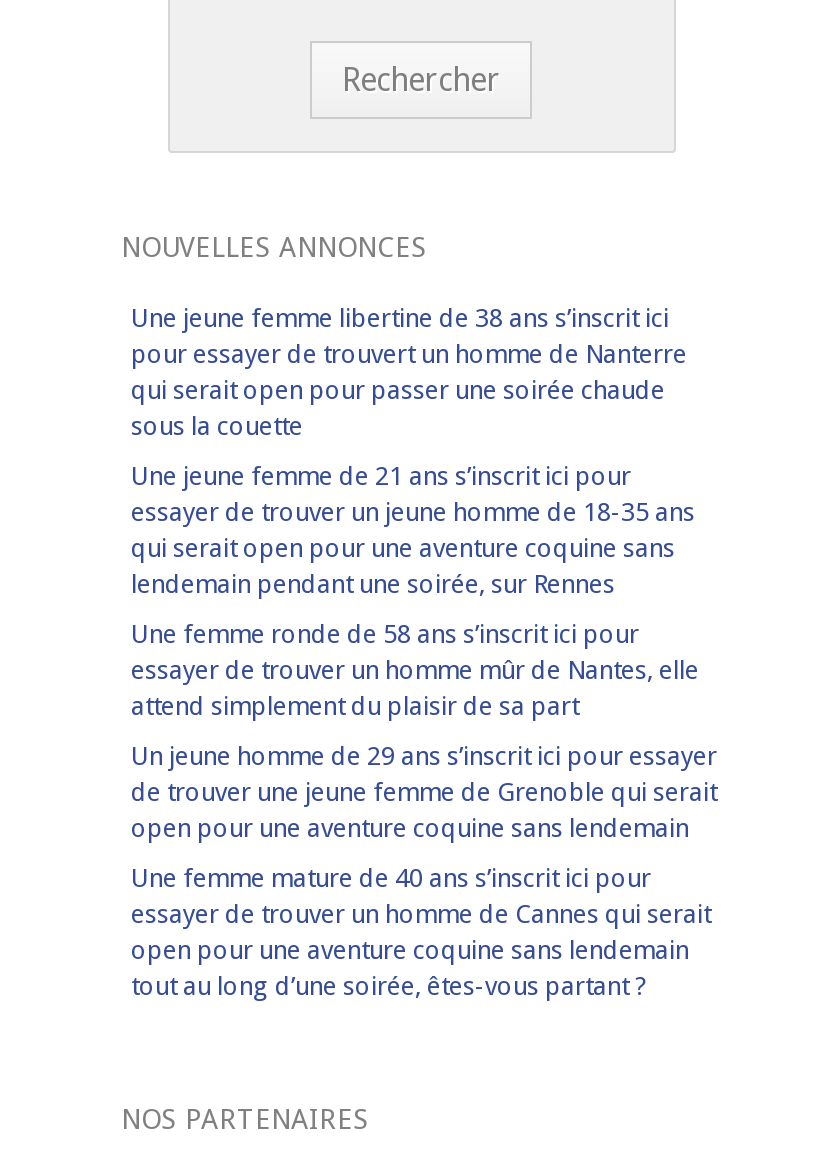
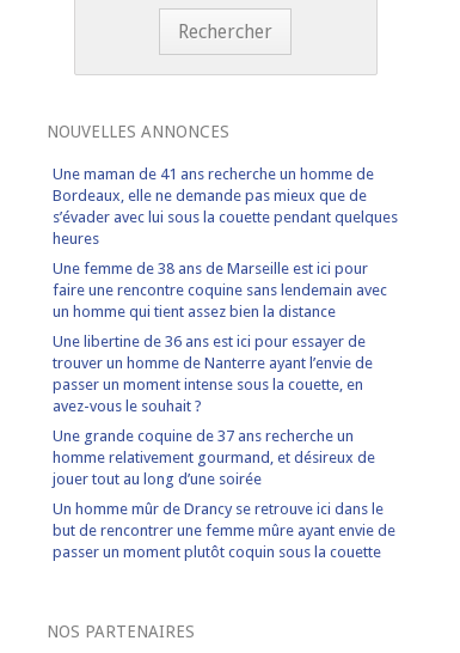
- Une jeune femme libertine de 38 ans s’inscrit ici
- pour essayer de trouvert un homme de Nanterre
- qui serait open pour passer une soirée chaude
- sous la couette
+ Une maman de 41 ans recherche un homme de
+ Bordeaux, elle ne demande pas mieux que de
+ s’évader avec lui sous la couette pendant quelques
+ heures

- Une jeune femme de 21 ans s’inscrit ici pour
- essayer de trouver un jeune homme de 18-35 ans
- qui serait open pour une aventure coquine sans
- lendemain pendant une soirée, sur Rennes
+ Une femme de 38 ans de Marseille est ici pour
+ faire une rencontre coquine sans lendemain avec
+ un homme qui tient assez bien la distance

- Une femme ronde de 58 ans s’inscrit ici pour
- essayer de trouver un homme mûr de Nantes, elle
- attend simplement du plaisir de sa part
+ Une libertine de 36 ans est ici pour essayer de
+ trouver un homme de Nanterre ayant l’envie de
+ passer un moment intense sous la couette, en
+ avez-vous le souhait ?

- Un jeune homme de 29 ans s’inscrit ici pour essayer
- de trouver une jeune femme de Grenoble qui serait
- open pour une aventure coquine sans lendemain
+ Une grande coquine de 37 ans recherche un
+ homme relativement gourmand, et désireux de
+ jouer tout au long d’une soirée

- Une femme mature de 40 ans s’inscrit ici pour
- essayer de trouver un homme de Cannes qui serait
- open pour une aventure coquine sans lendemain
- tout au long d’une soirée, êtes-vous partant ?
+ Un homme mûr de Drancy se retrouve ici dans le
+ but de rencontrer une femme mûre ayant envie de
+ passer un moment plutôt coquin sous la couette
